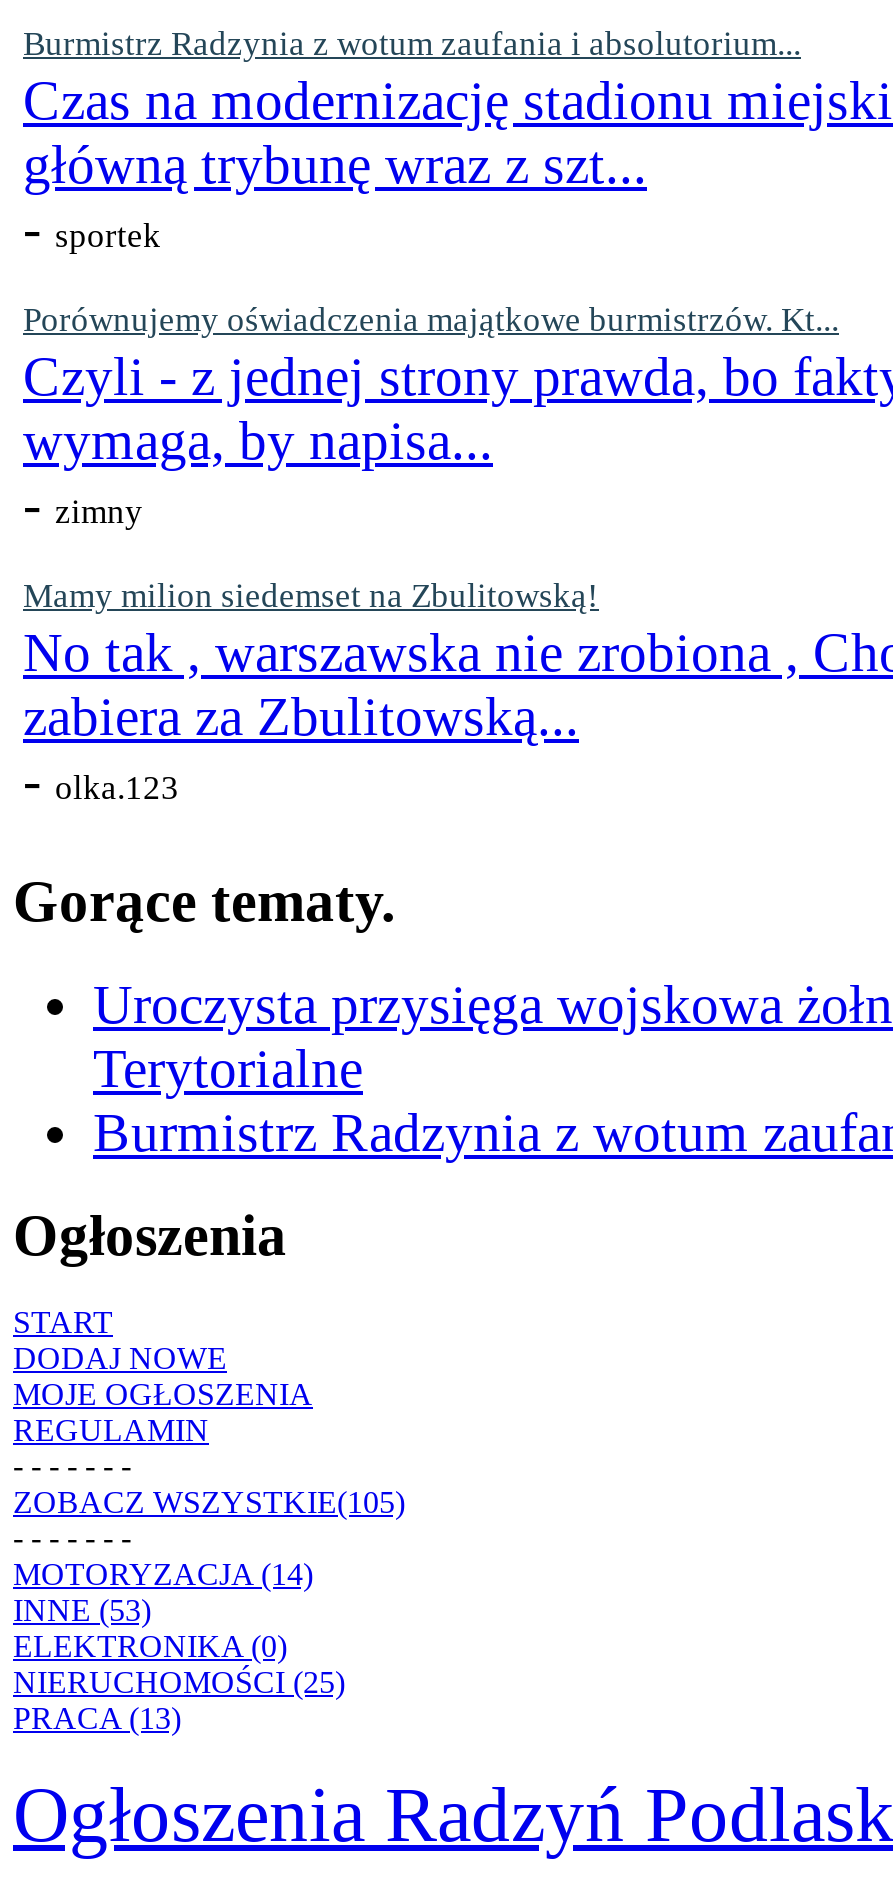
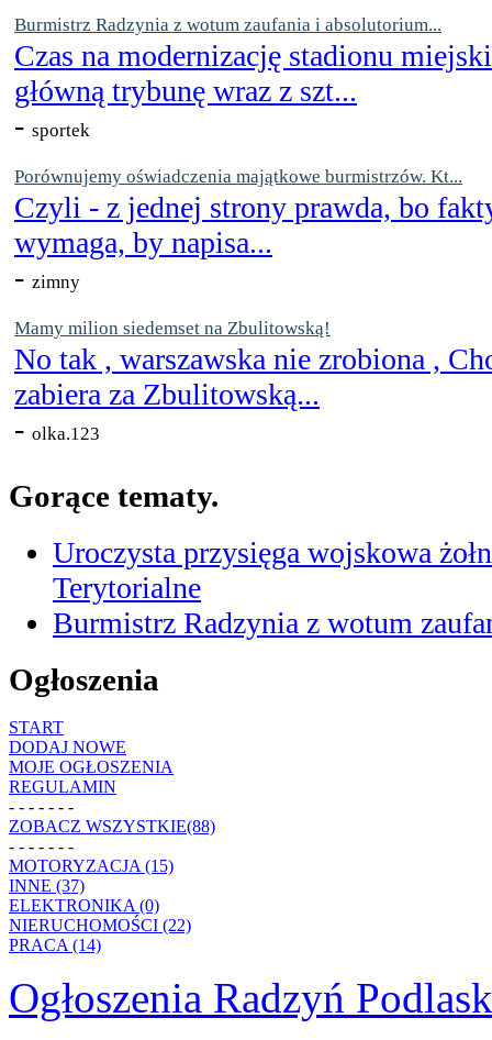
- ZOBACZ WSZYSTKIE(105)
+ ZOBACZ WSZYSTKIE(88)

- MOTORYZACJA (14)
+ MOTORYZACJA (15)

- INNE (53)
+ INNE (37)

- NIERUCHOMOŚCI (25)
+ NIERUCHOMOŚCI (22)

- PRACA (13)
+ PRACA (14)
